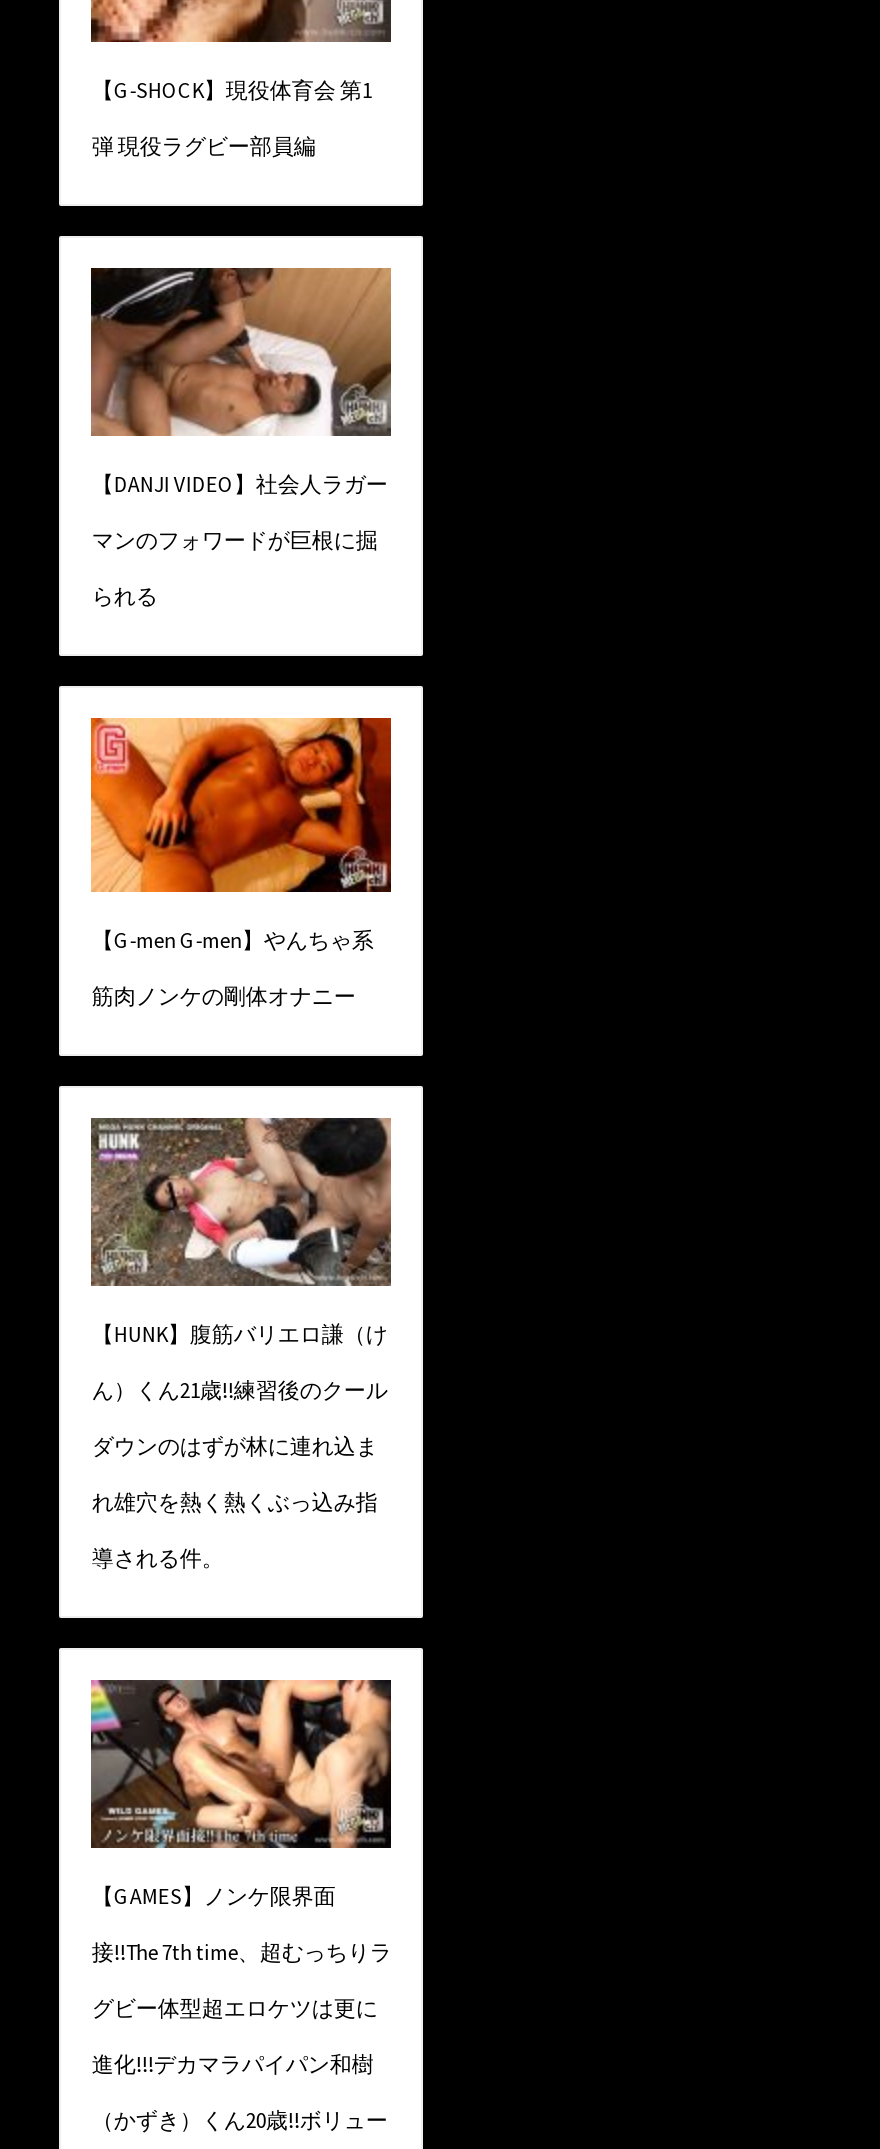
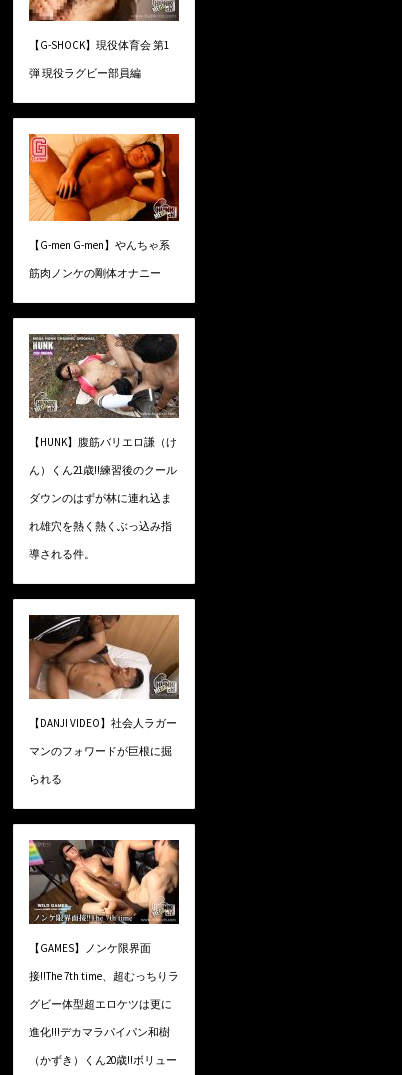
moved down: [image] | 【DANJI VIDEO】社会人ラガー | マンのフォワードが巨根に掘 | られる

moved up: [image] | 【G-men G-men】やんちゃ系 | 筋肉ノンケの剛体オナニー | 【HUNK】腹筋バリエロ謙（け | ん）くん21歳!!練習後のクール | ダウンのはずが林に連れ込ま | れ雄穴を熱く熱くぶっ込み指 | 導される件。
